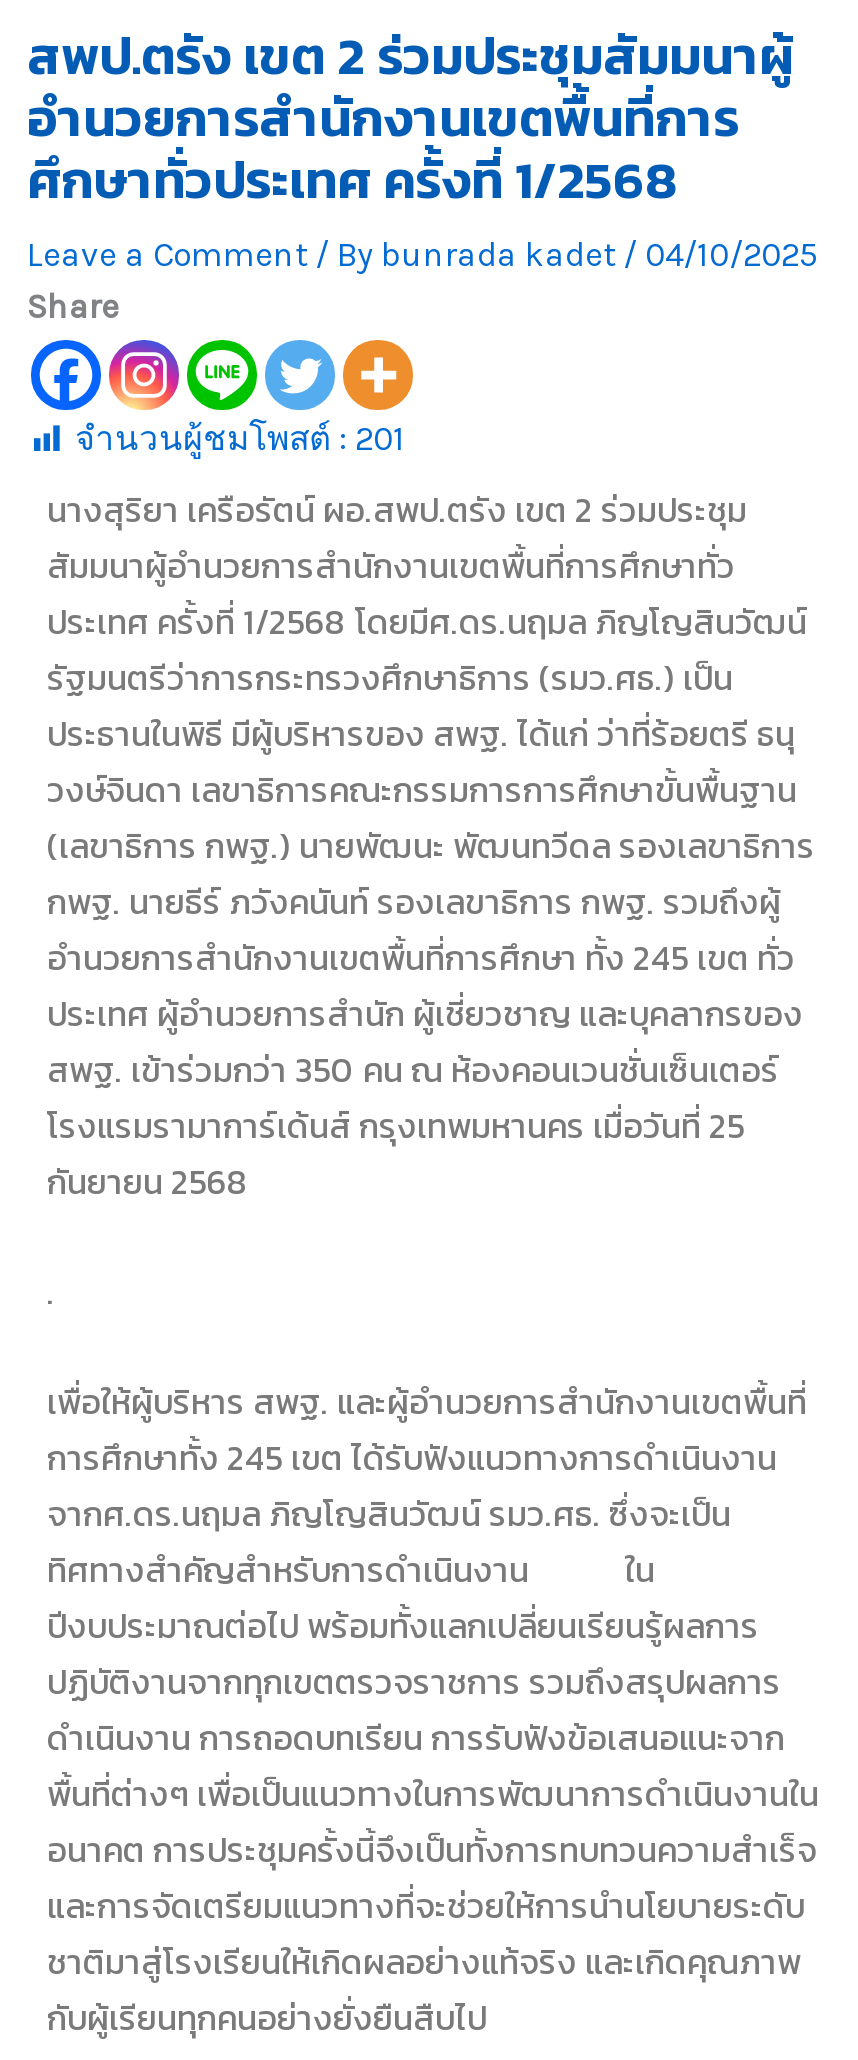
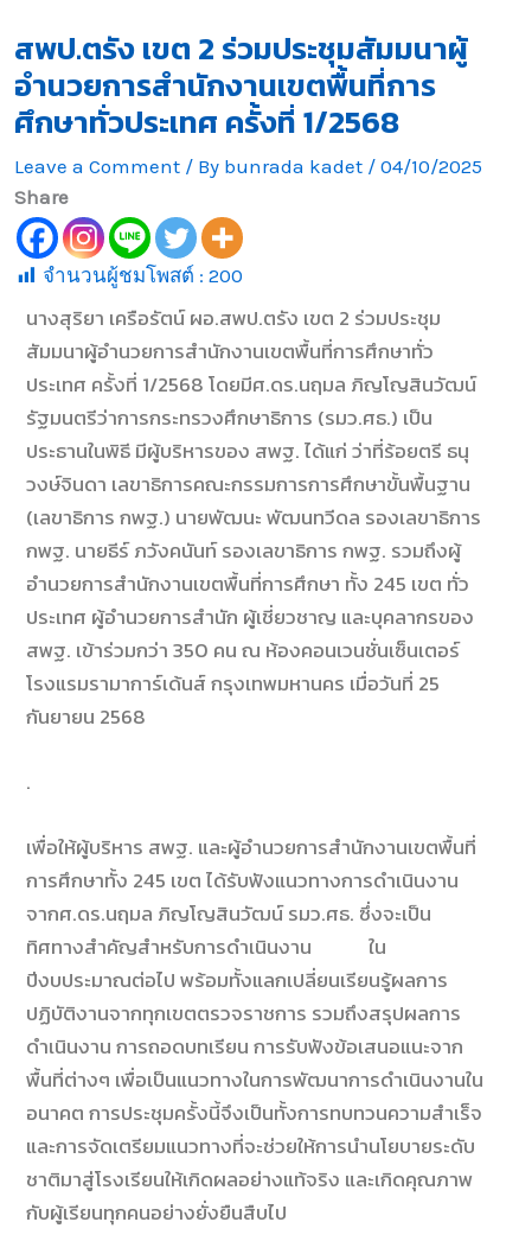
- จำนวนผู้ชมโพสต์ : 201
+ จำนวนผู้ชมโพสต์ : 200
